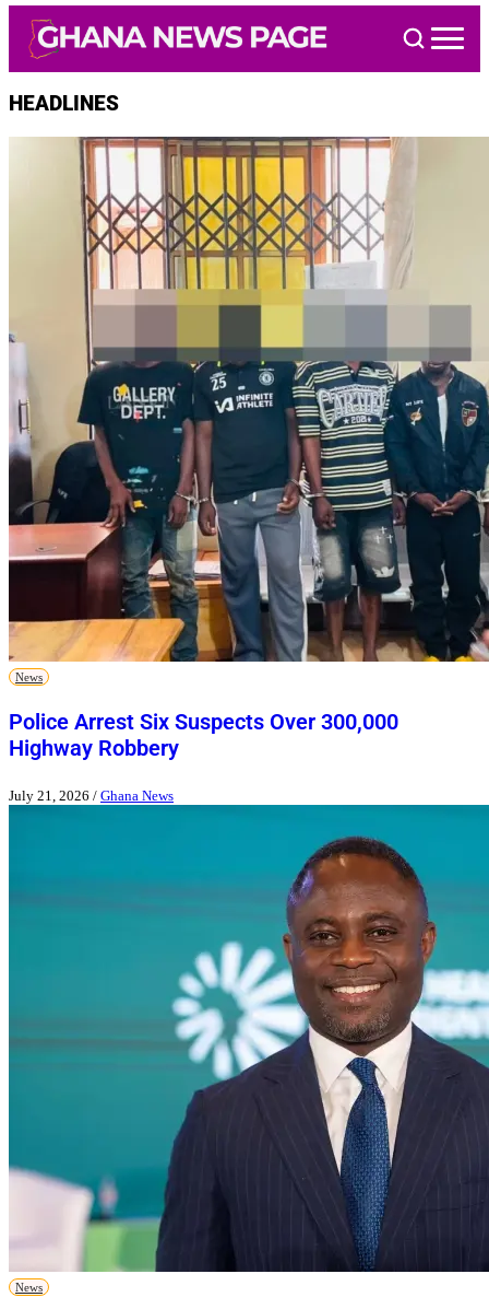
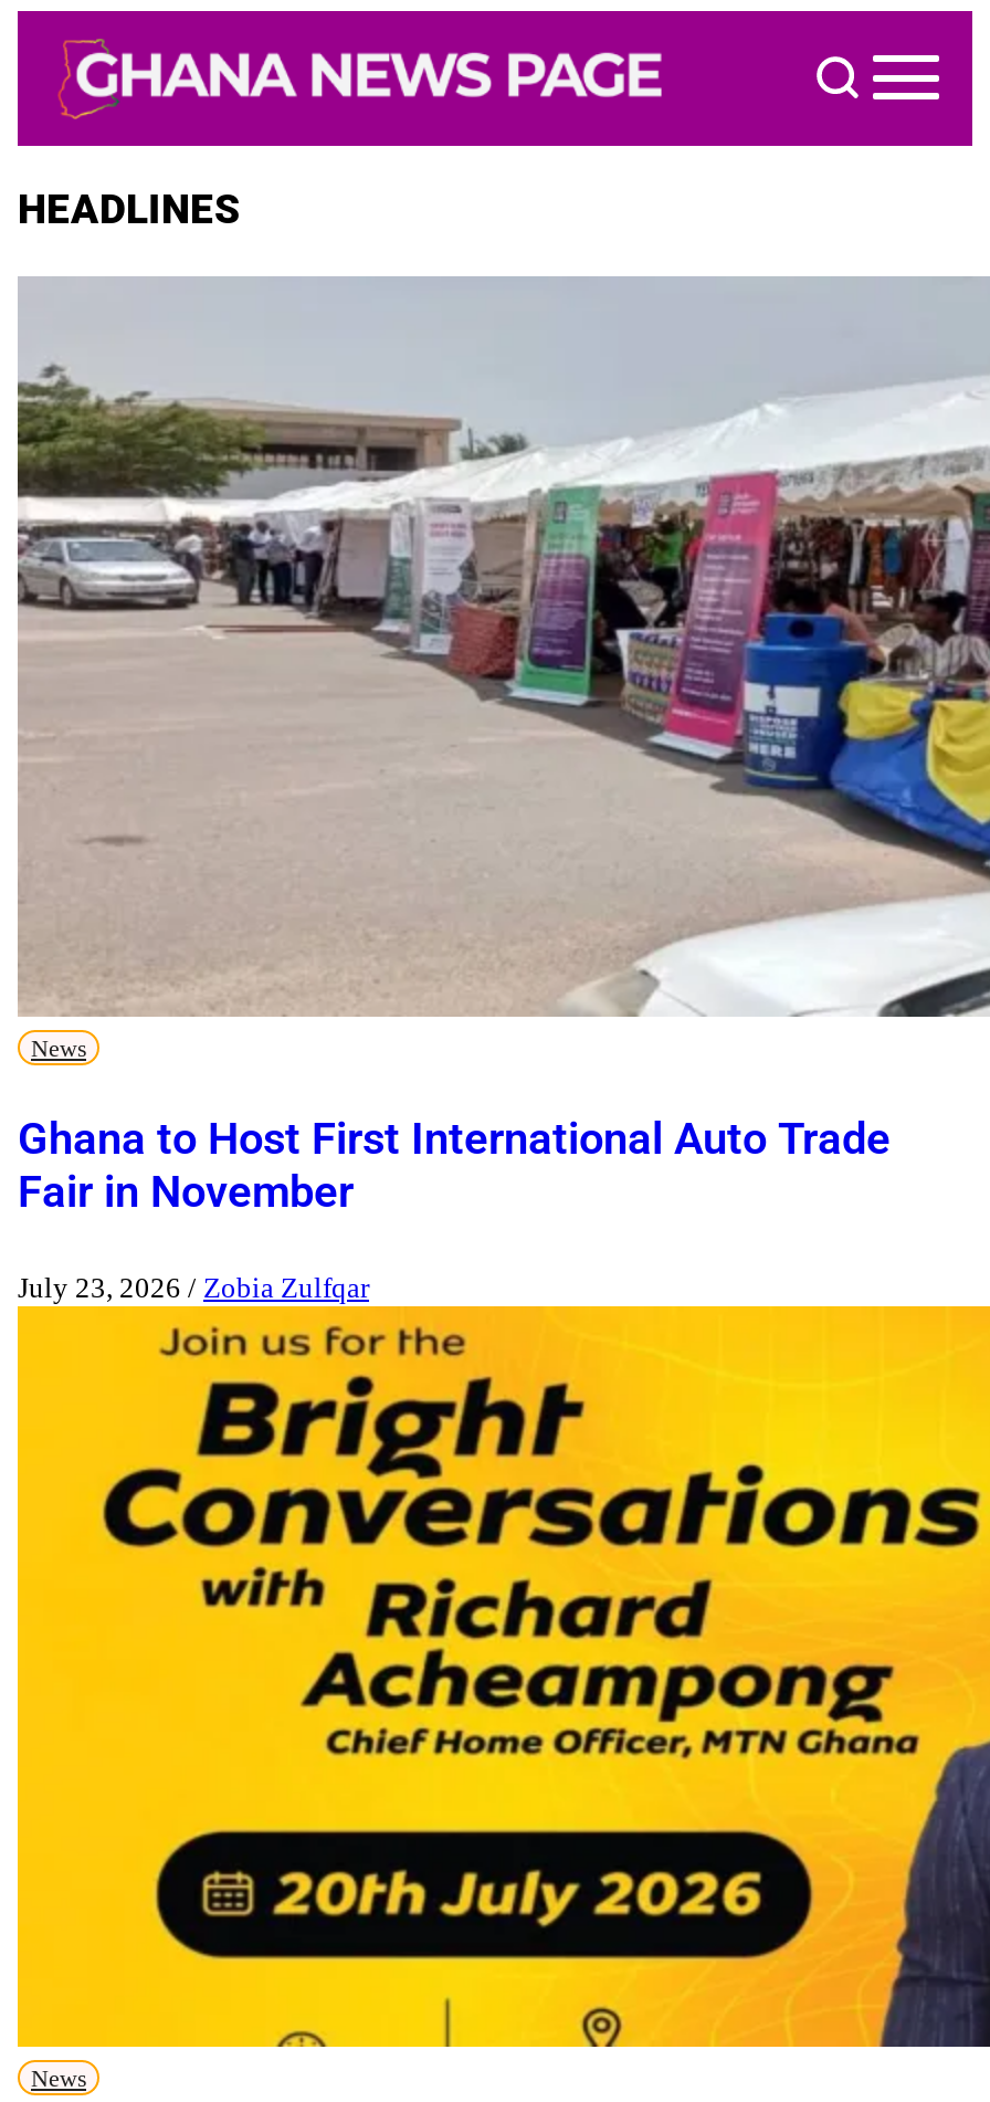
- [image]
+ [image]

- Police Arrest Six Suspects Over 300,000
- Highway Robbery
+ Ghana to Host First International Auto Trade
+ Fair in November

- July 21, 2026 / Ghana News
+ July 23, 2026 / Zobia Zulfqar

- [image]
+ [image]
